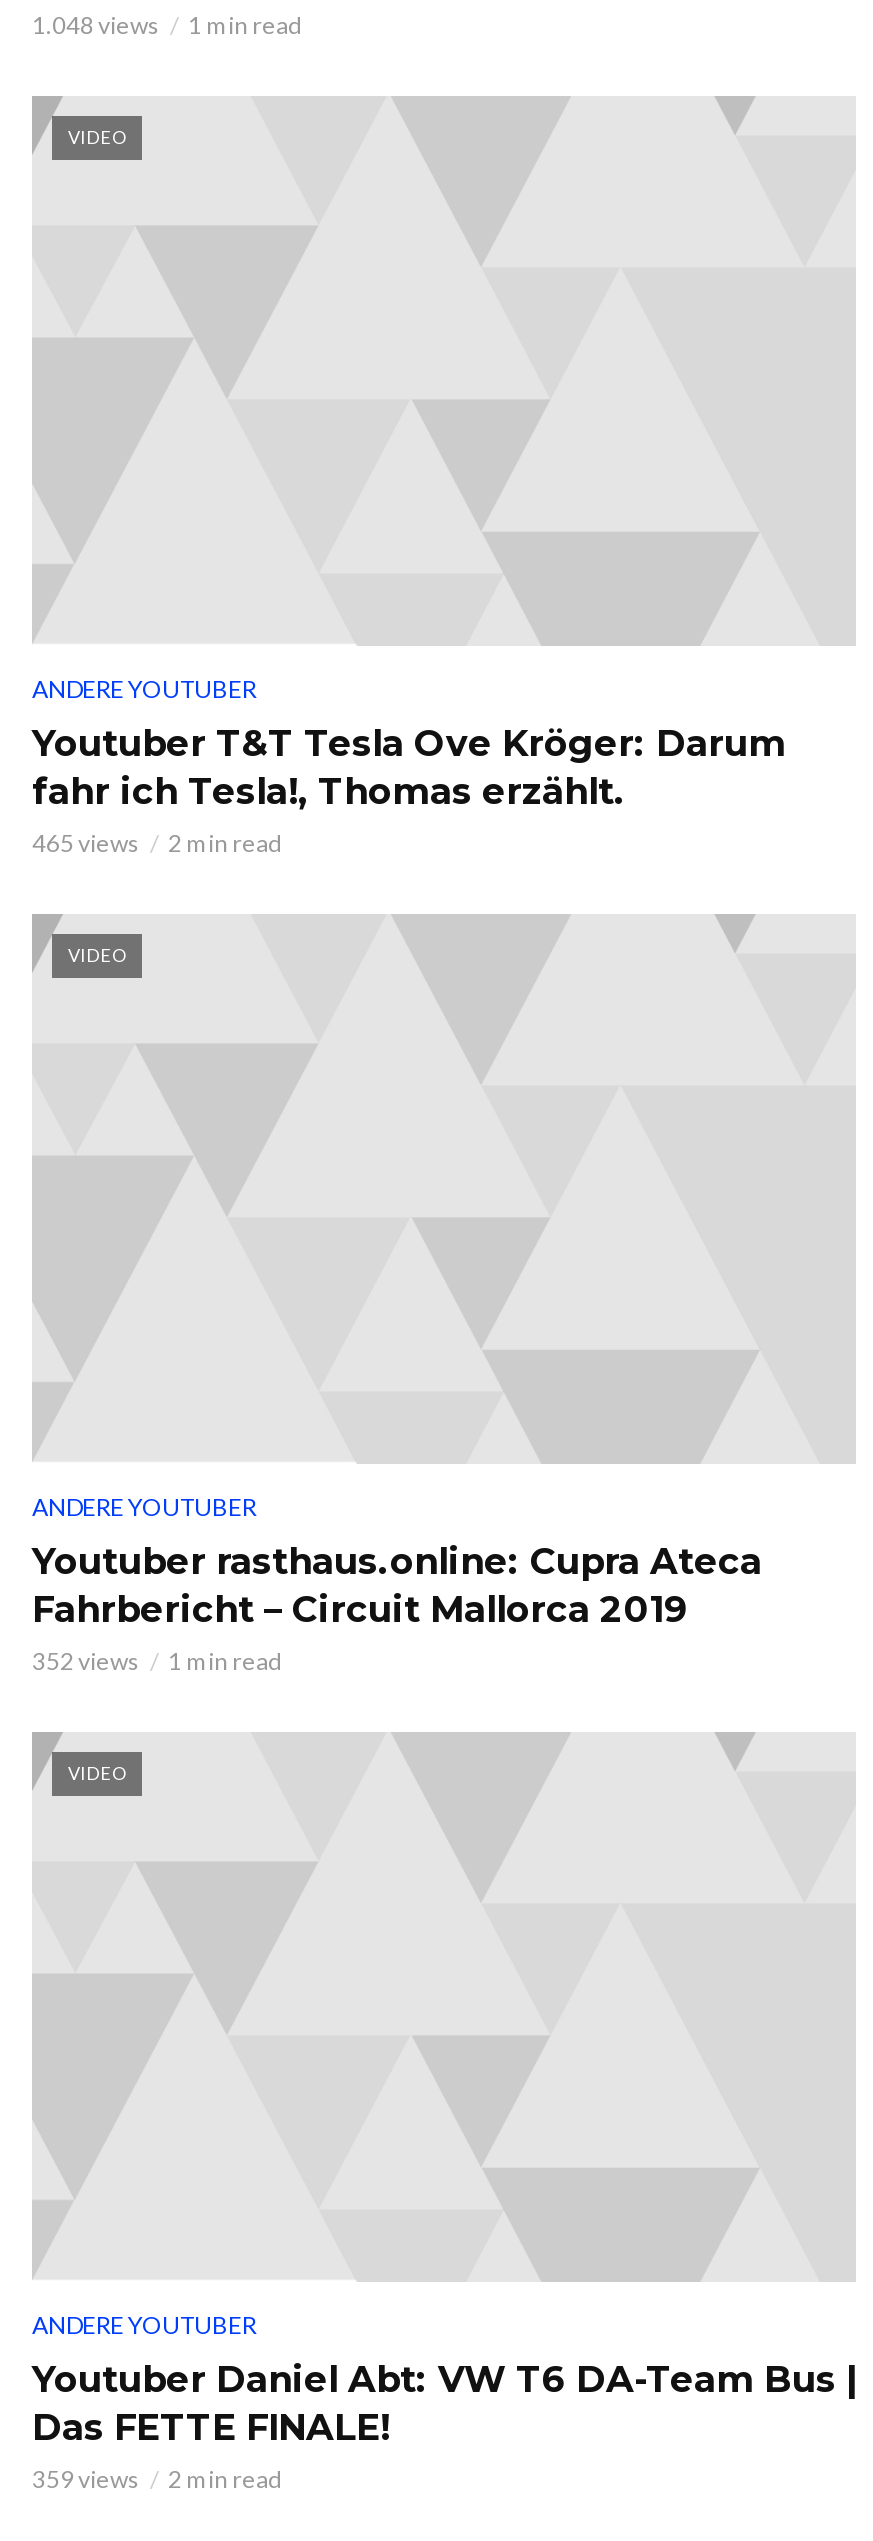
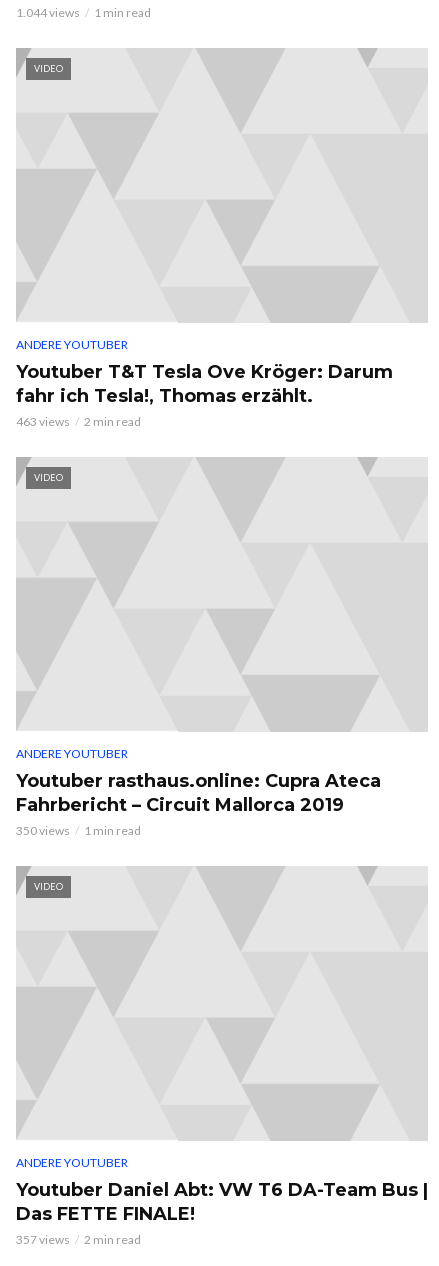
- 1.048 views 1 min read
+ 1.044 views 1 min read

- 465 views 2 min read
+ 463 views 2 min read

- 352 views 1 min read
+ 350 views 1 min read

- 359 views 2 min read
+ 357 views 2 min read
